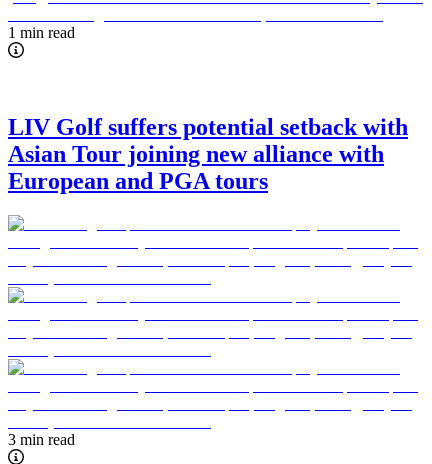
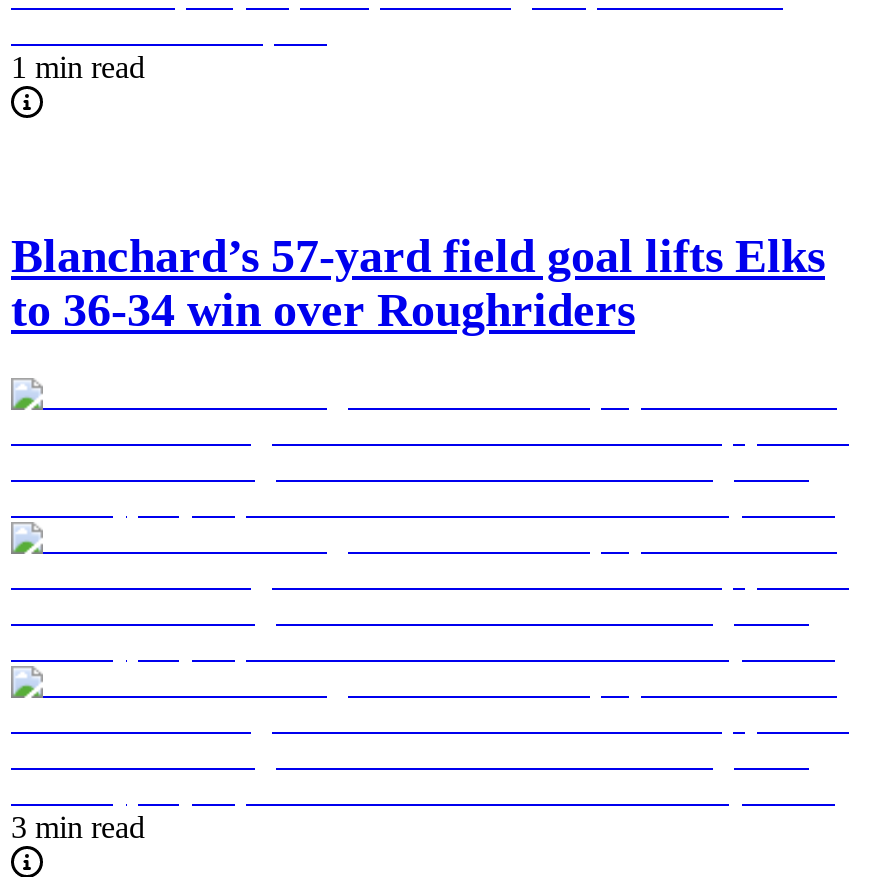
- LIV Golf suffers potential setback with
- Asian Tour joining new alliance with
- European and PGA tours
+ Blanchard’s 57-yard field goal lifts Elks
+ to 36-34 win over Roughriders
